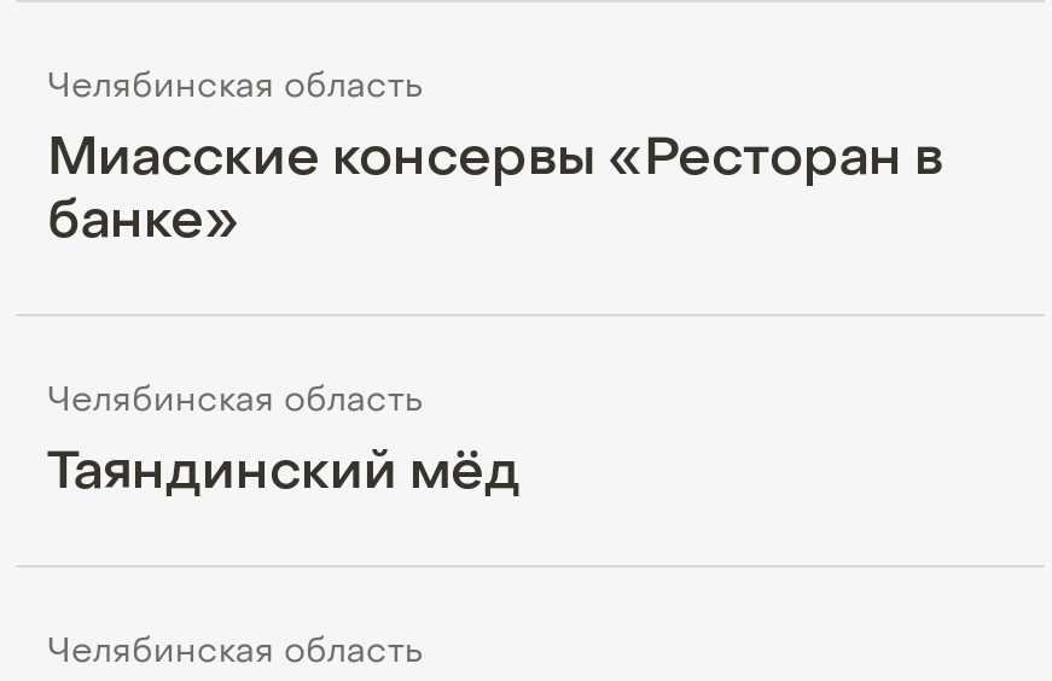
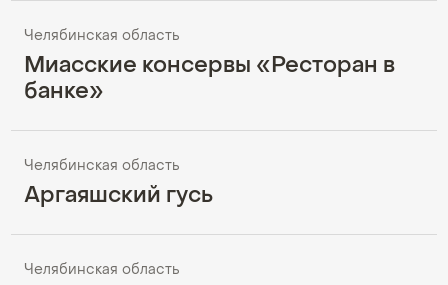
- Таяндинский мёд
+ Аргаяшский гусь
